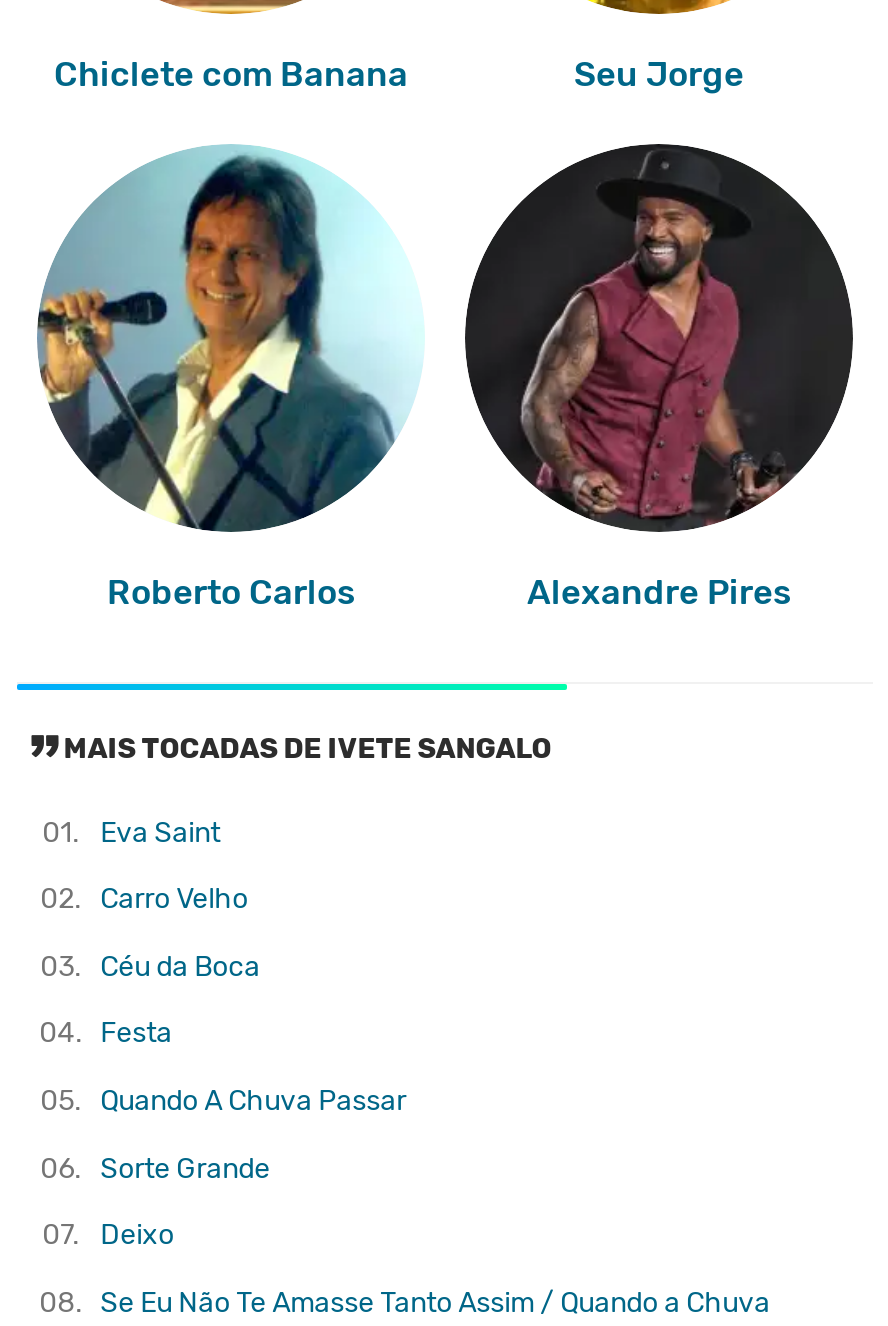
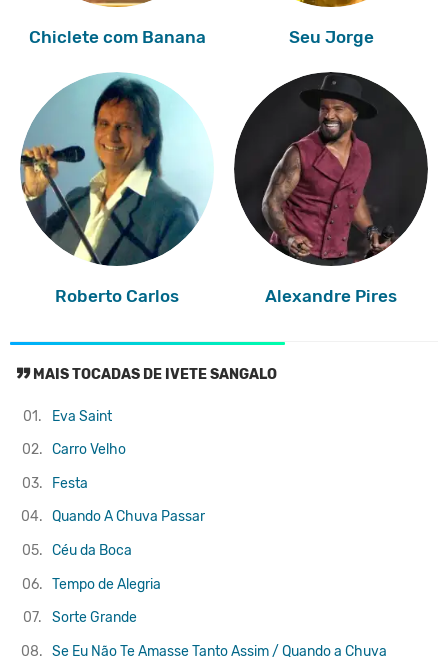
- 03. Céu da Boca
+ 03. Festa

- 04. Festa
+ 04. Quando A Chuva Passar

- 05. Quando A Chuva Passar
+ 05. Céu da Boca

- 06. Sorte Grande
+ 06. Tempo de Alegria

- 07. Deixo
+ 07. Sorte Grande
